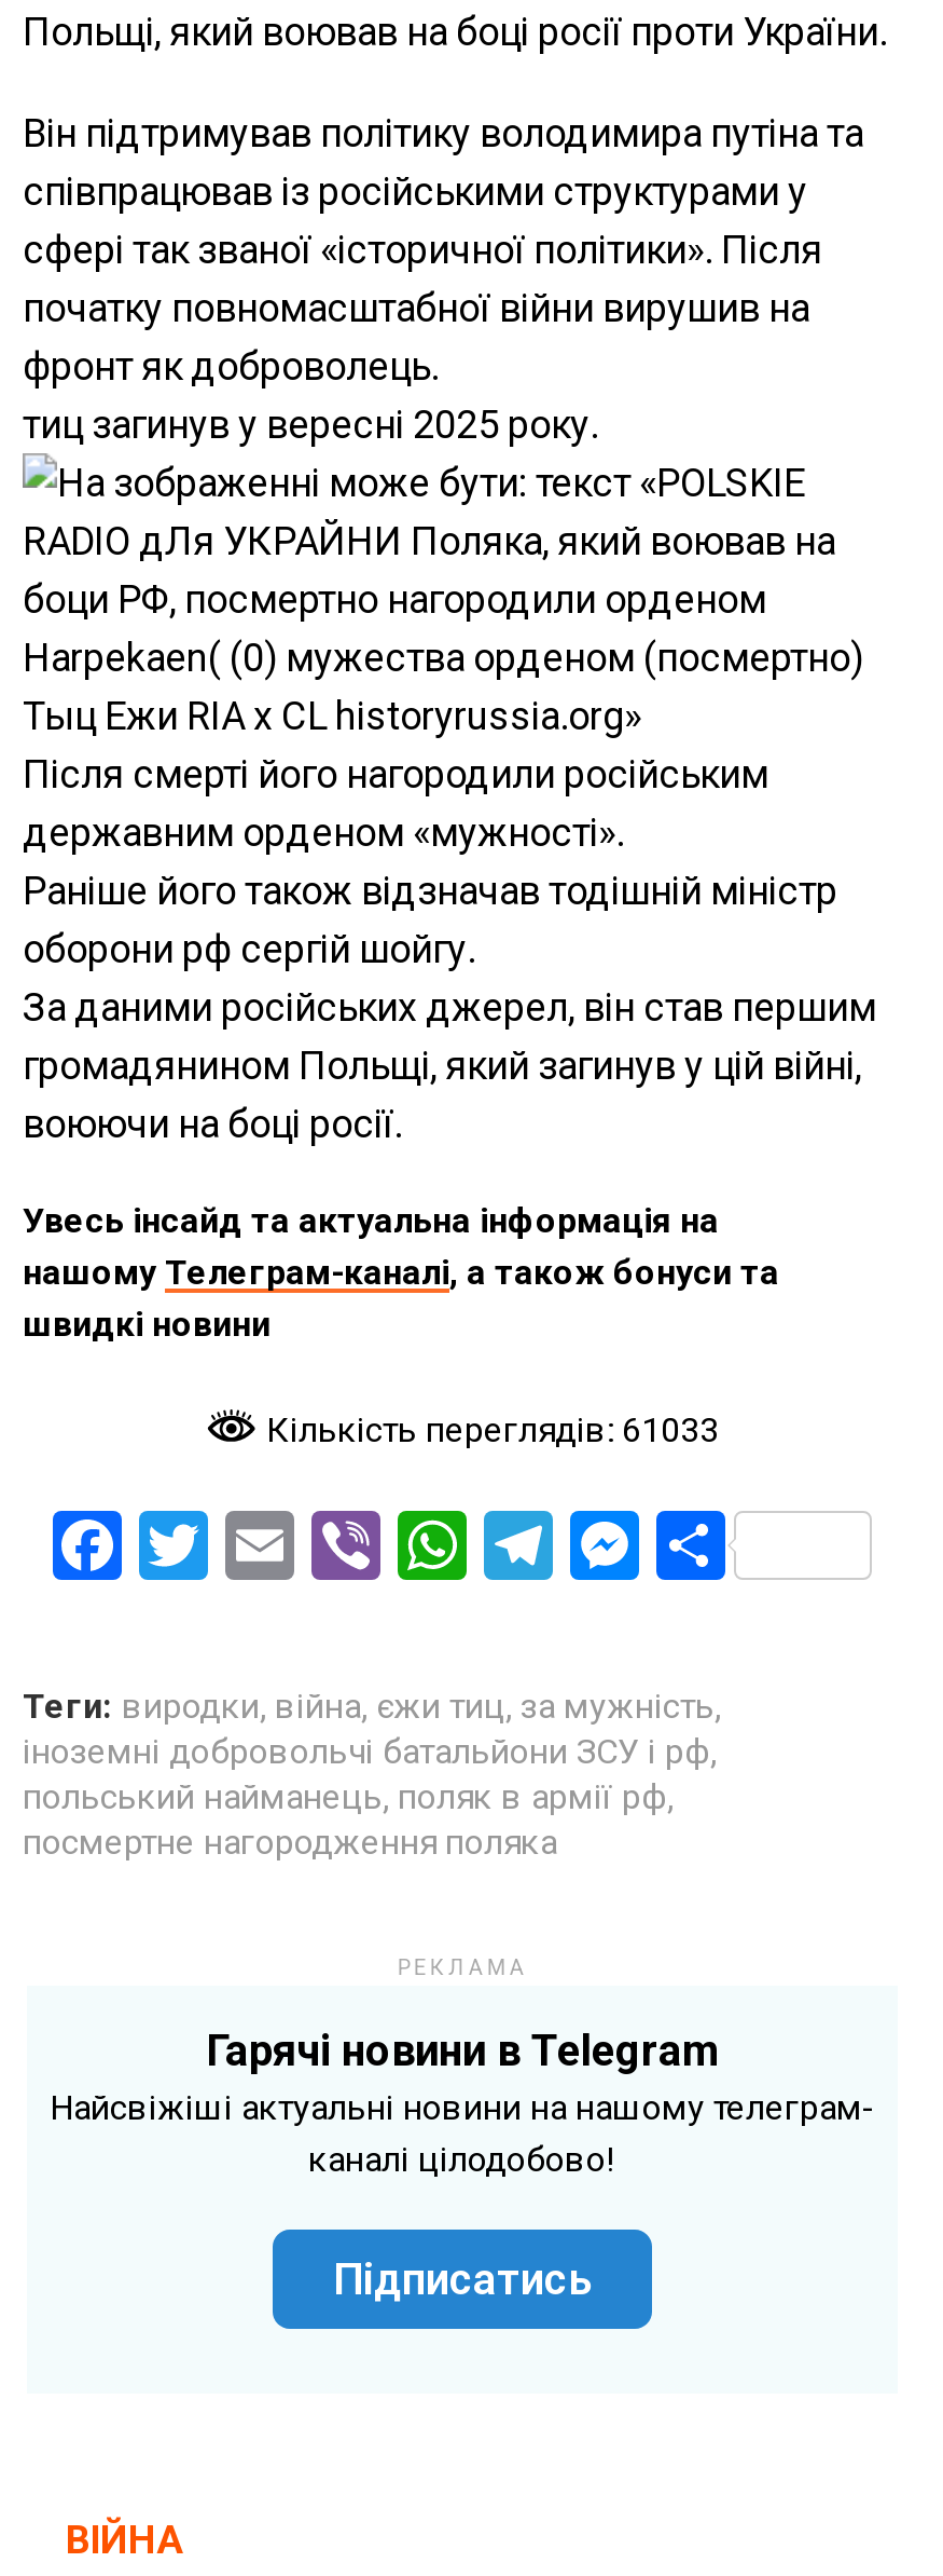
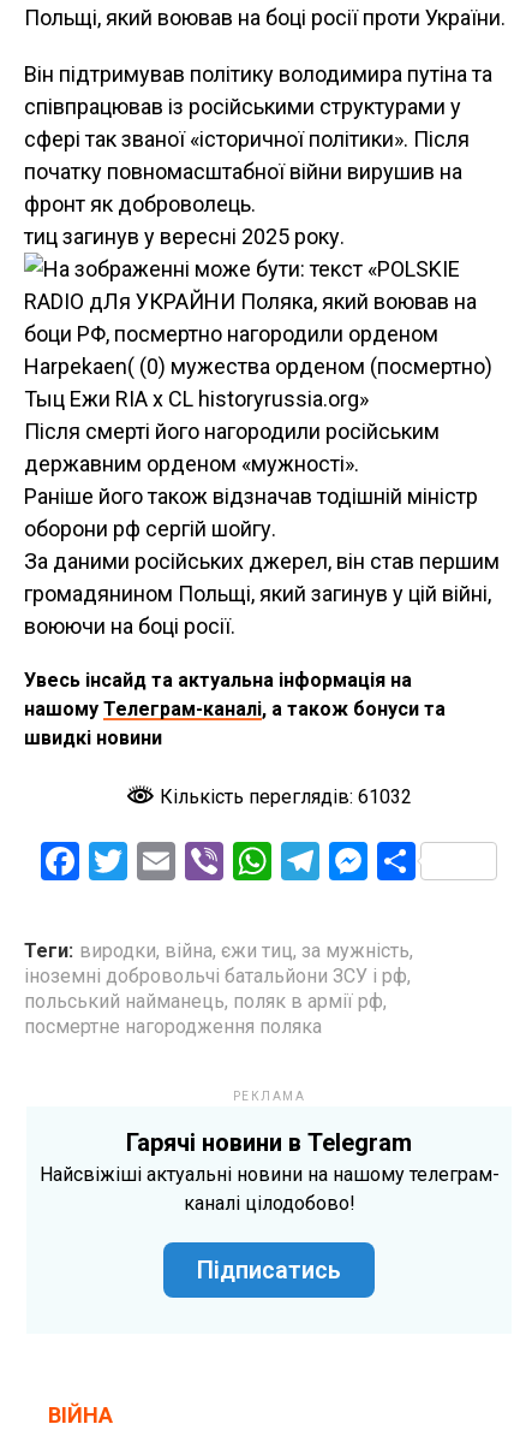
- Кількість переглядів: 61033
+ Кількість переглядів: 61032
